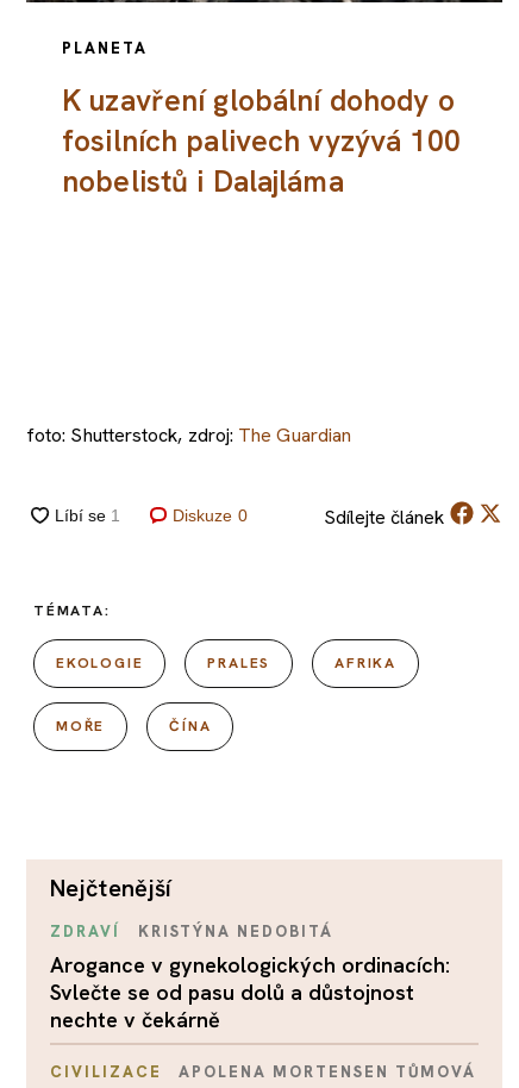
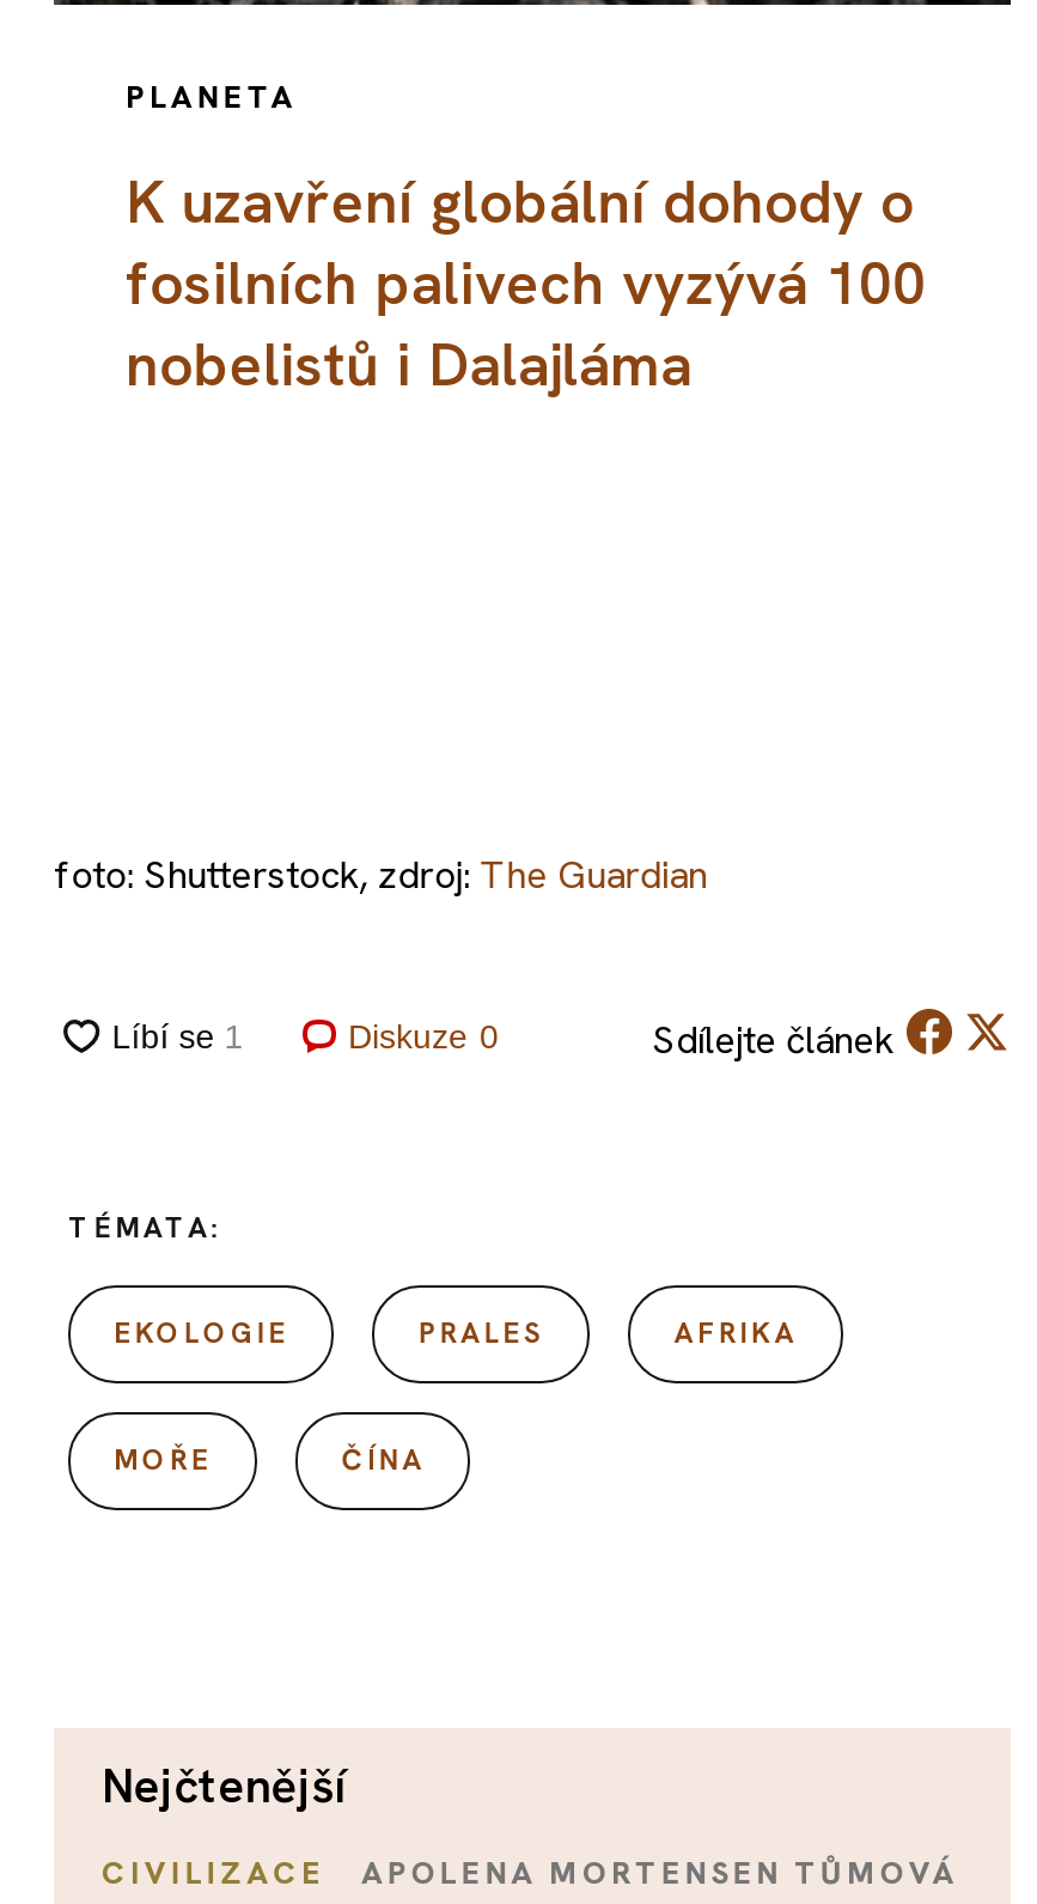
- ZDRAVÍ
- KRISTÝNA NEDOBITÁ
- Arogance v gynekologických ordinacích:
- Svlečte se od pasu dolů a důstojnost
- nechte v čekárně
